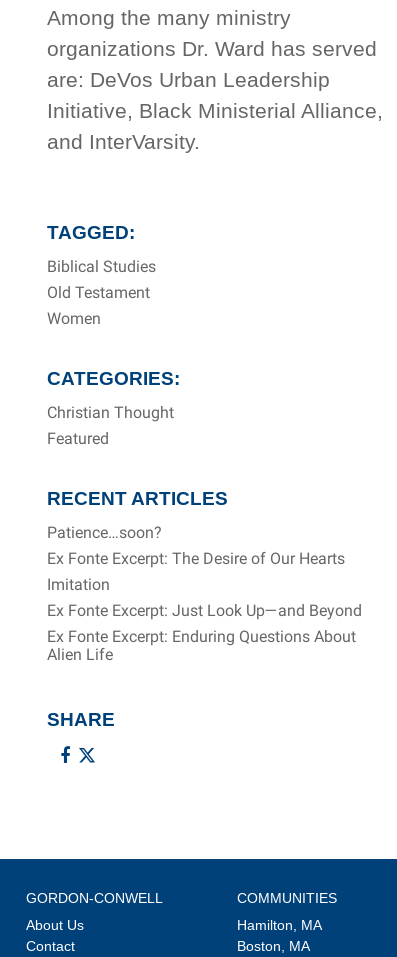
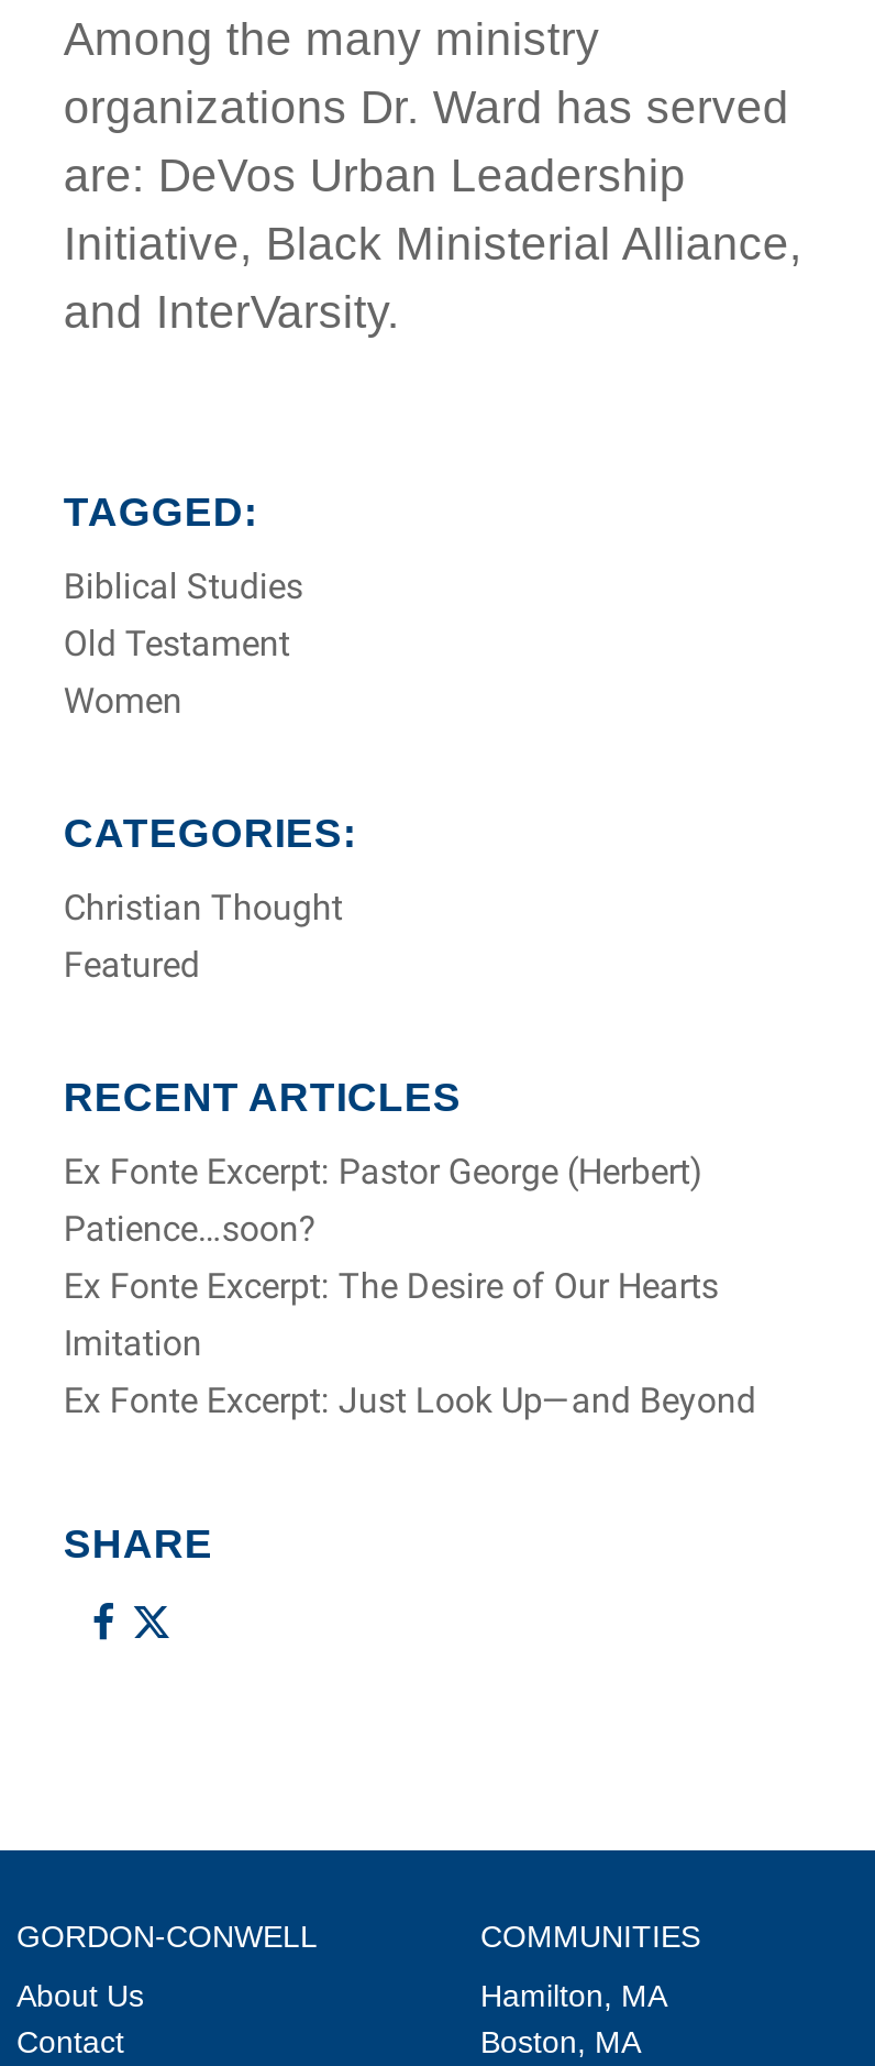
+ Ex Fonte Excerpt: Pastor George (Herbert)

moved down: Patience…soon? | Ex Fonte Excerpt: The Desire of Our Hearts | Imitation | Ex Fonte Excerpt: Just Look Up—and Beyond

- Ex Fonte Excerpt: Enduring Questions About
- Alien Life
